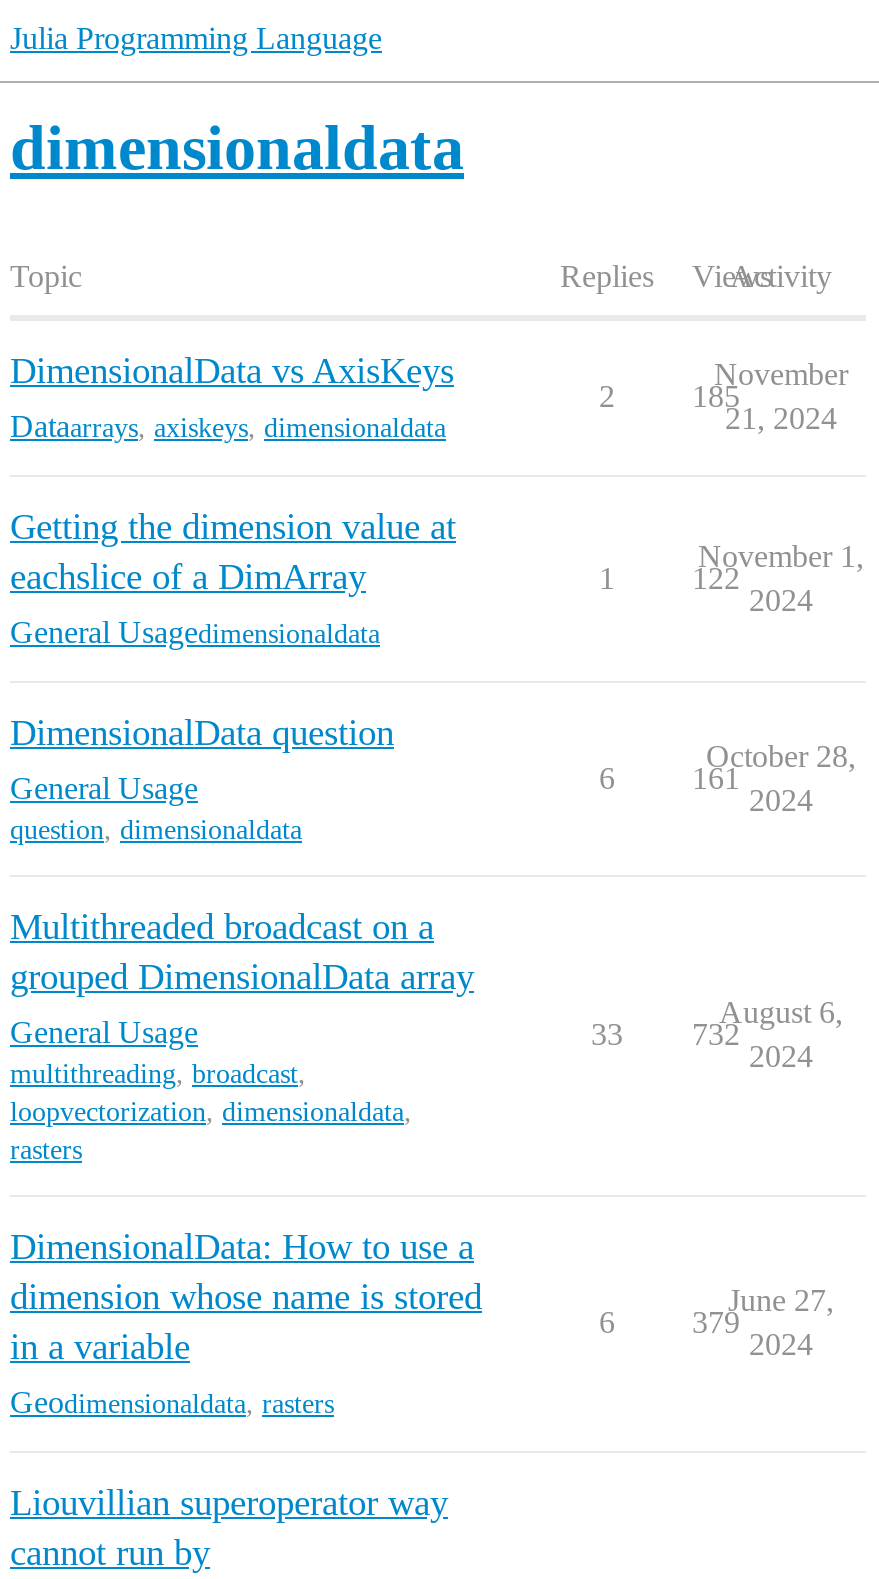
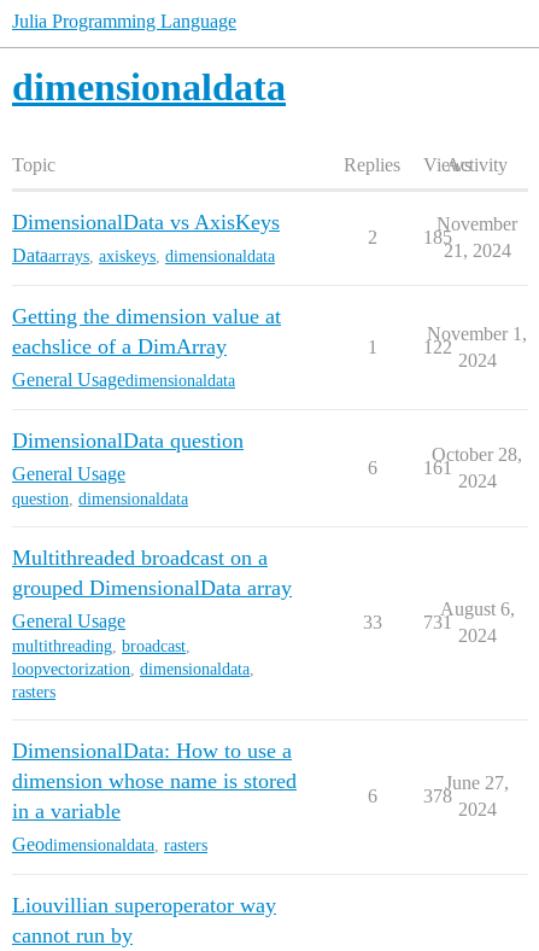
- 732
+ 731

- 379
+ 378
